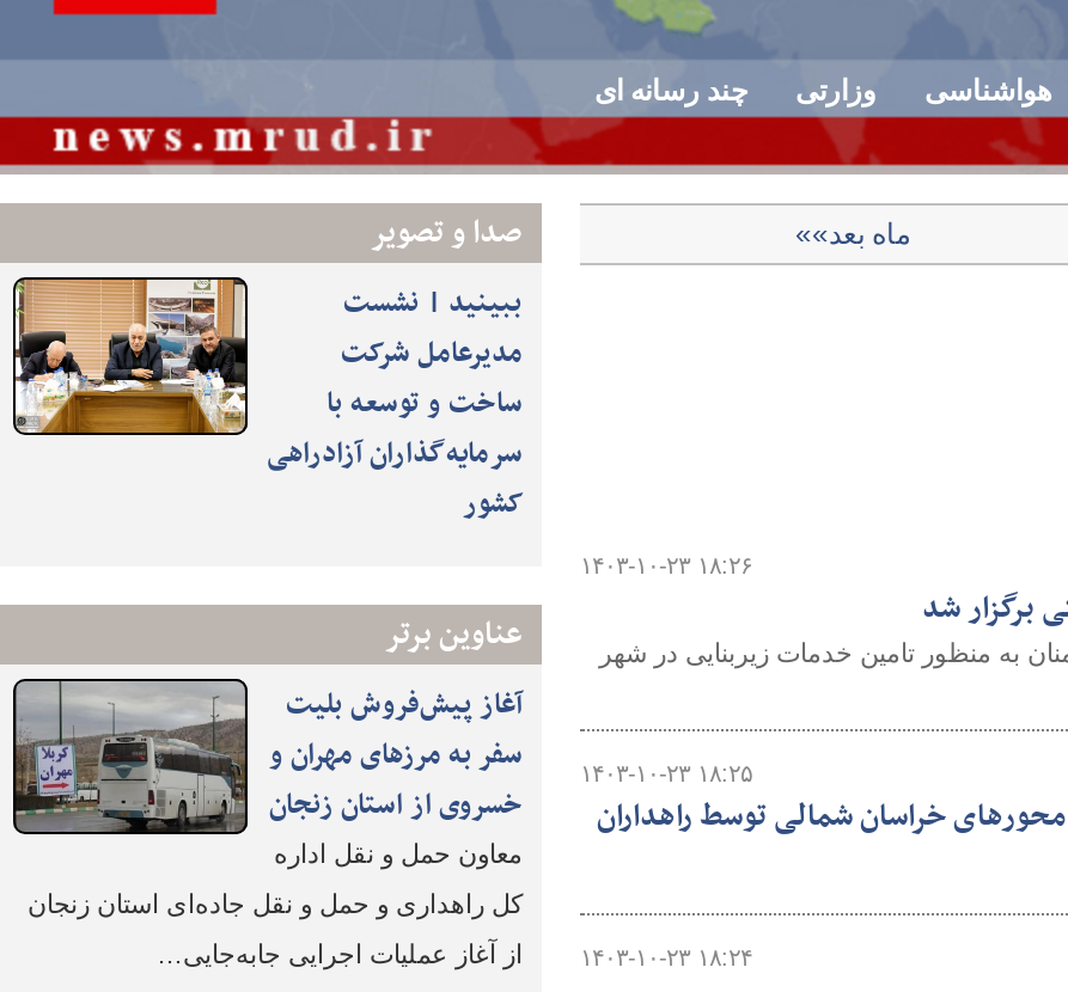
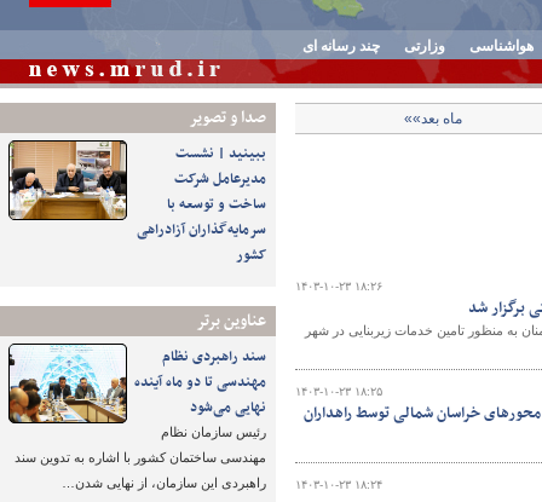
- [image]
- آغاز پیش‌فروش بلیت‌
- سفر به مرزهای مهران و
- خسروی از استان زنجان
- معاون حمل و نقل اداره
+ [image]
+ سند راهبردی نظام
+ مهندسی تا دو ماه آینده
+ نهایی می‌شود
+ رئیس سازمان نظام

- کل راهداری و حمل و نقل جاده‌ای استان زنجان
+ مهندسی ساختمان کشور با اشاره به تدوین سند

- از آغاز عملیات اجرایی جابه‌جایی…
+ راهبردی این سازمان، از نهایی شدن…
